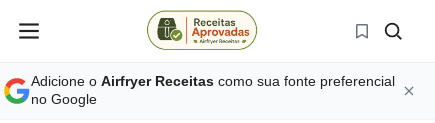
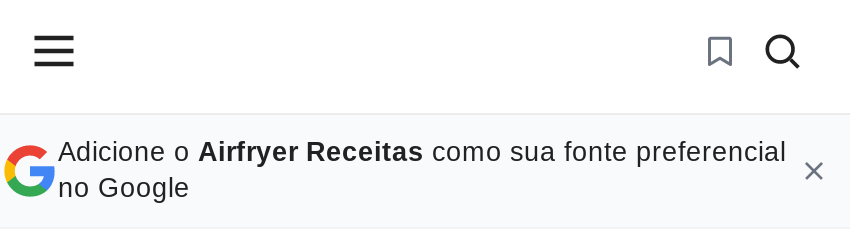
- [image]
